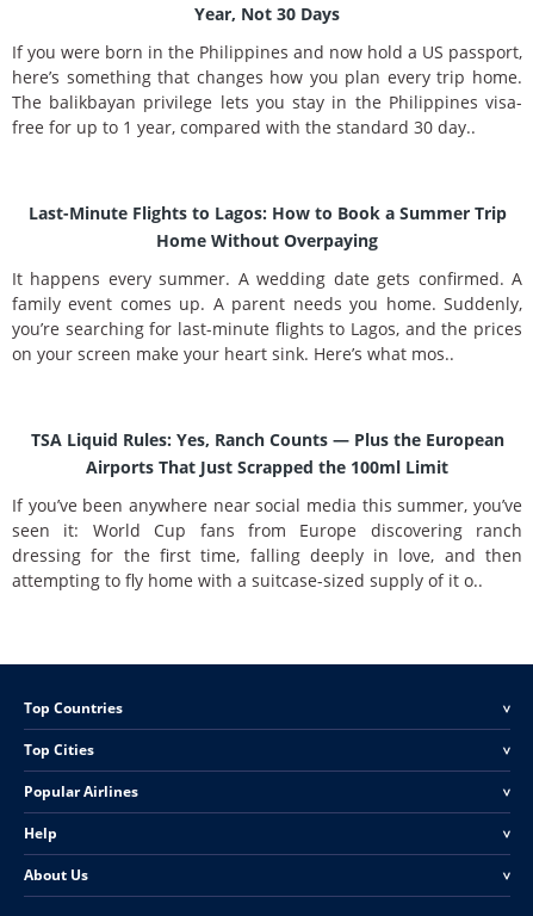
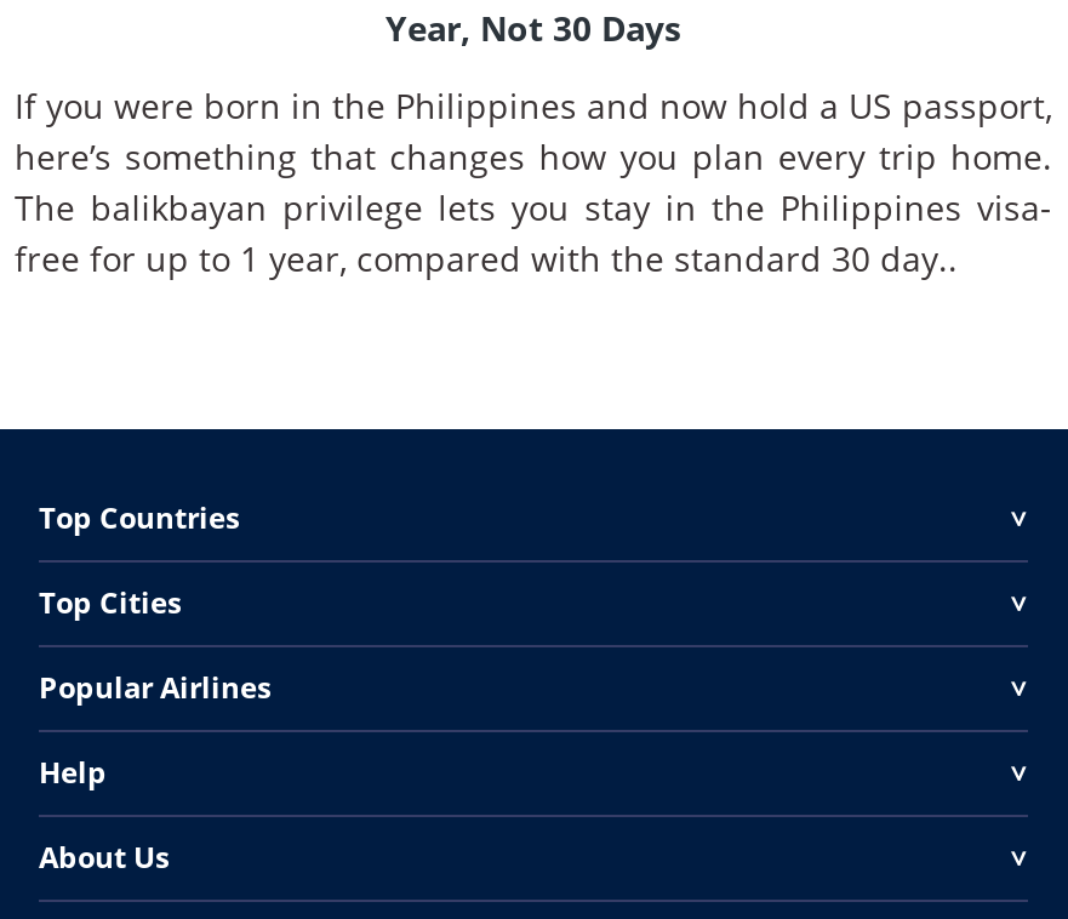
- Last-Minute Flights to Lagos: How to Book a Summer Trip
- Home Without Overpaying
- It happens every summer. A wedding date gets confirmed. A
- family event comes up. A parent needs you home. Suddenly,
- you’re searching for last-minute flights to Lagos, and the prices
- on your screen make your heart sink. Here’s what mos..

- TSA Liquid Rules: Yes, Ranch Counts — Plus the European
- Airports That Just Scrapped the 100ml Limit
- If you’ve been anywhere near social media this summer, you’ve
- seen it: World Cup fans from Europe discovering ranch
- dressing for the first time, falling deeply in love, and then
- attempting to fly home with a suitcase-sized supply of it o..
